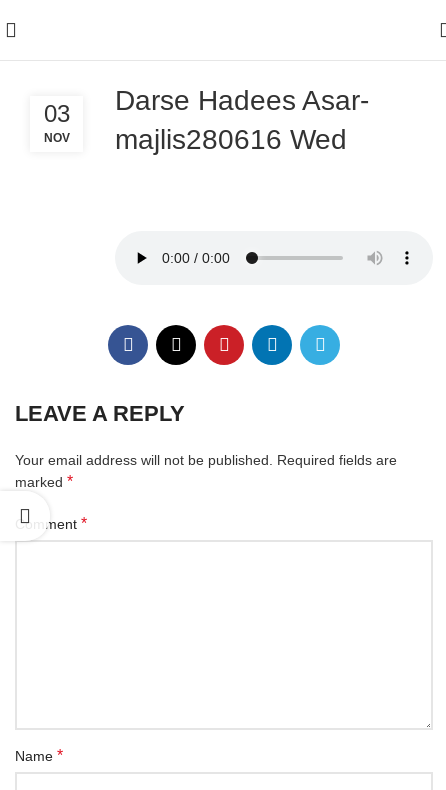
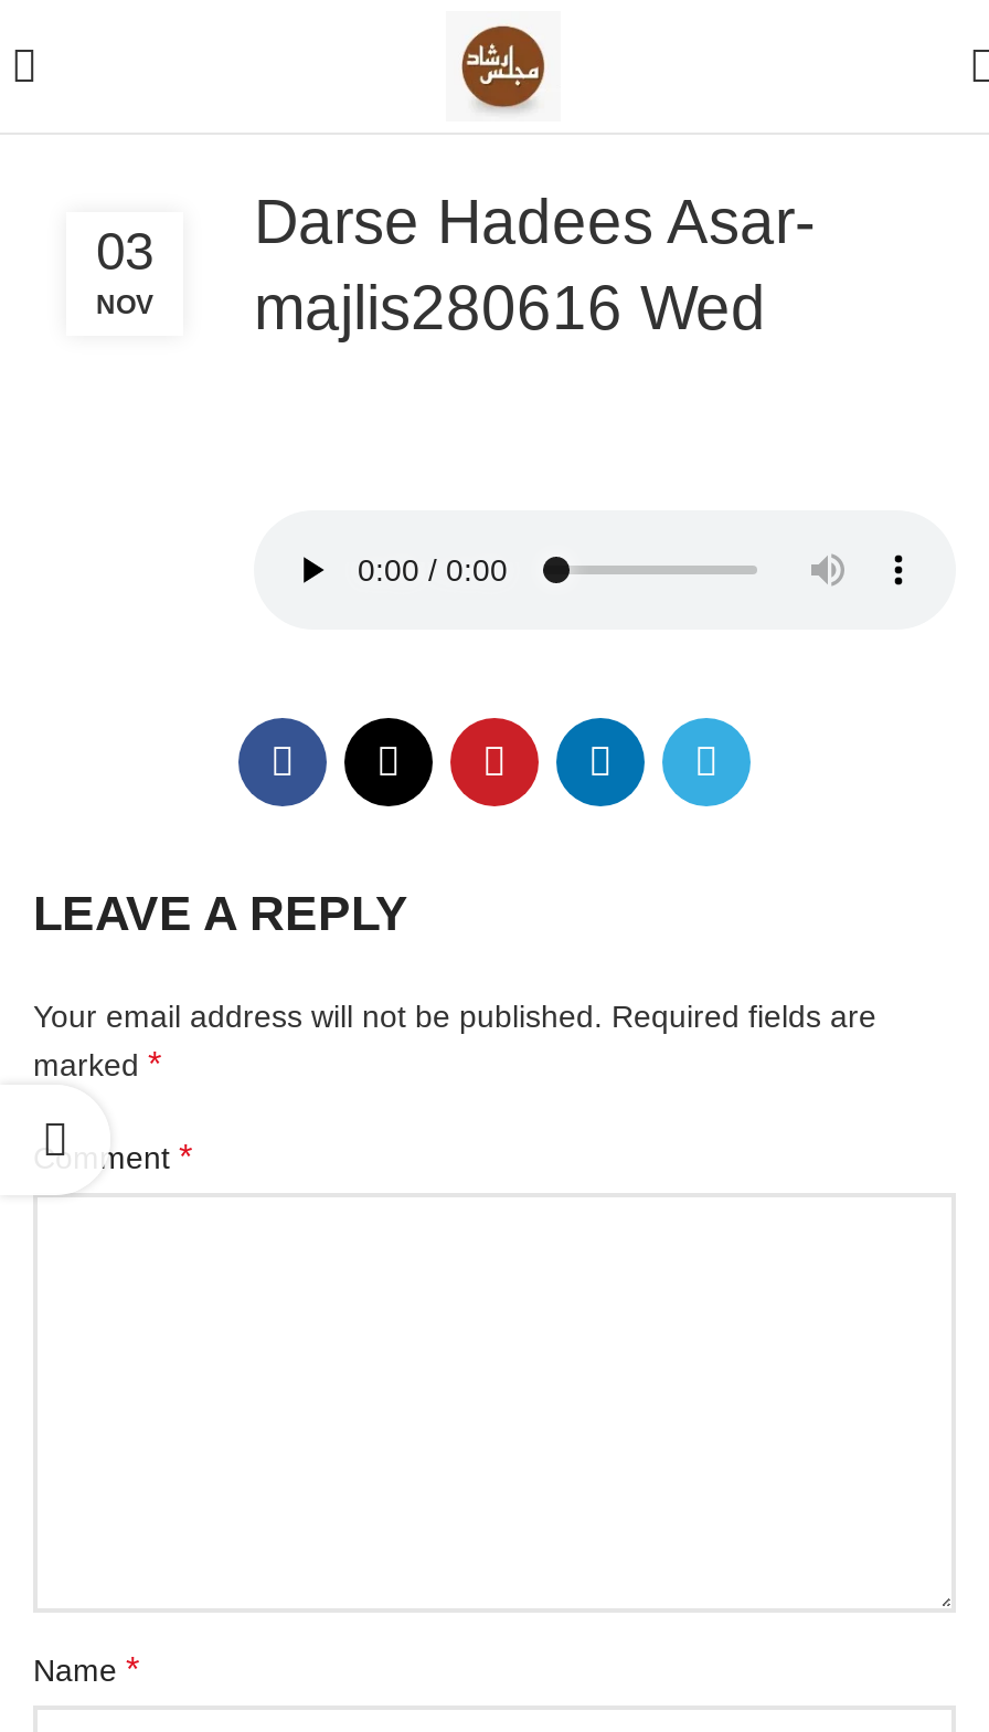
+ [image]
